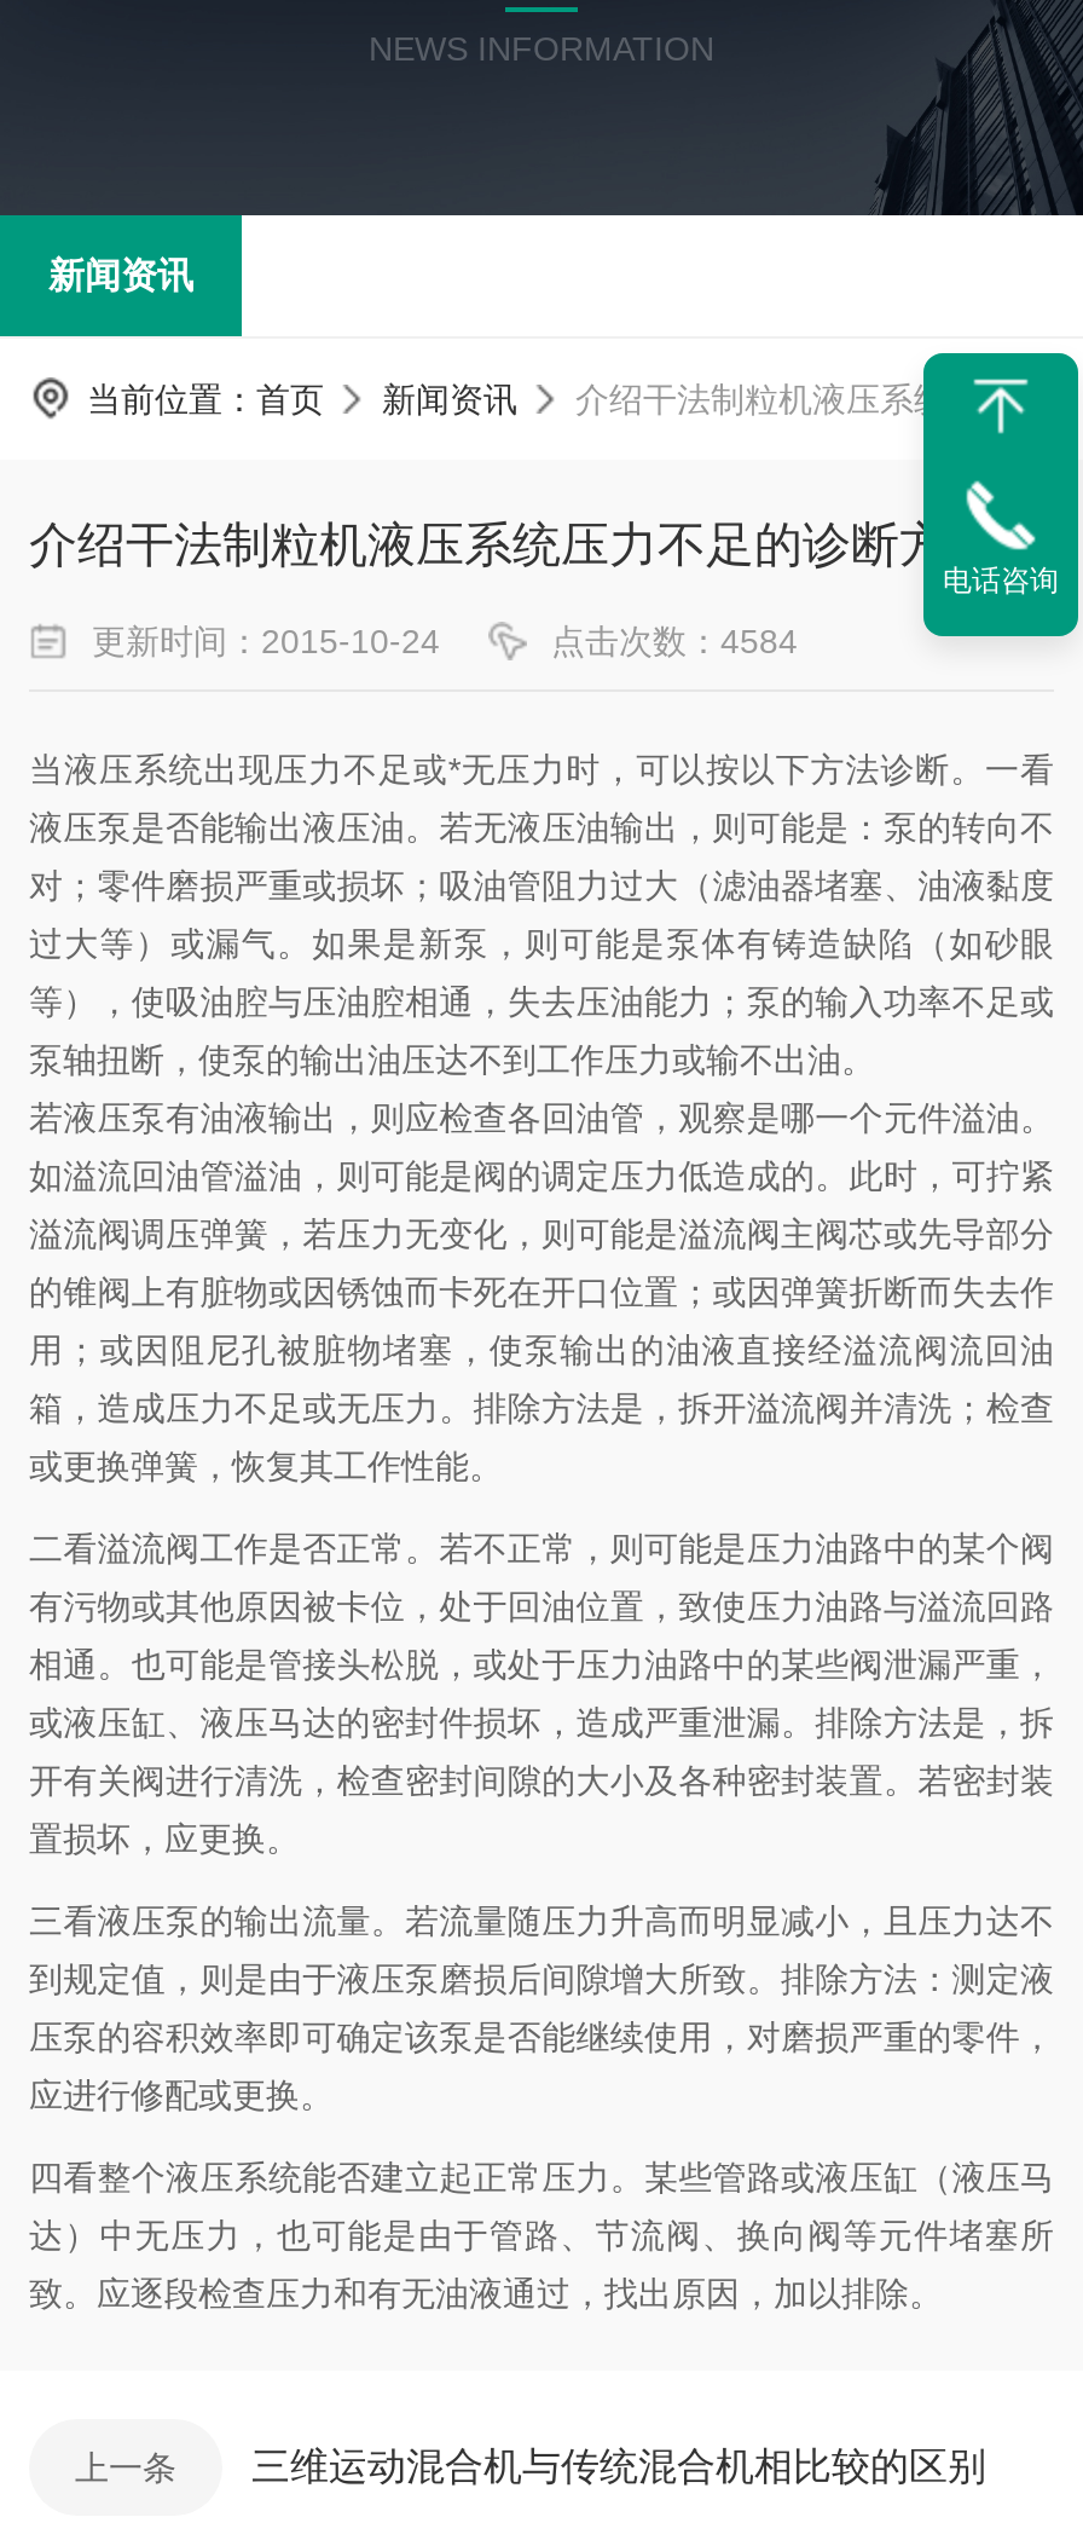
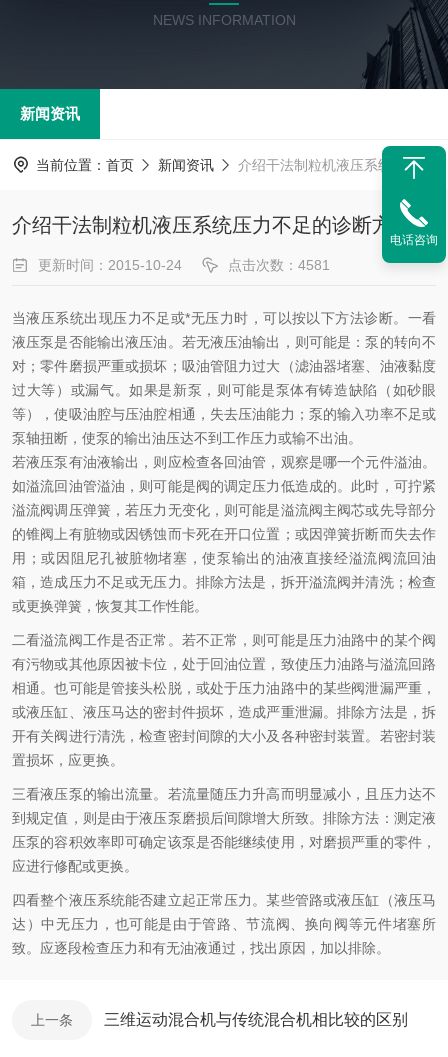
- 点击次数：4584
+ 点击次数：4581
